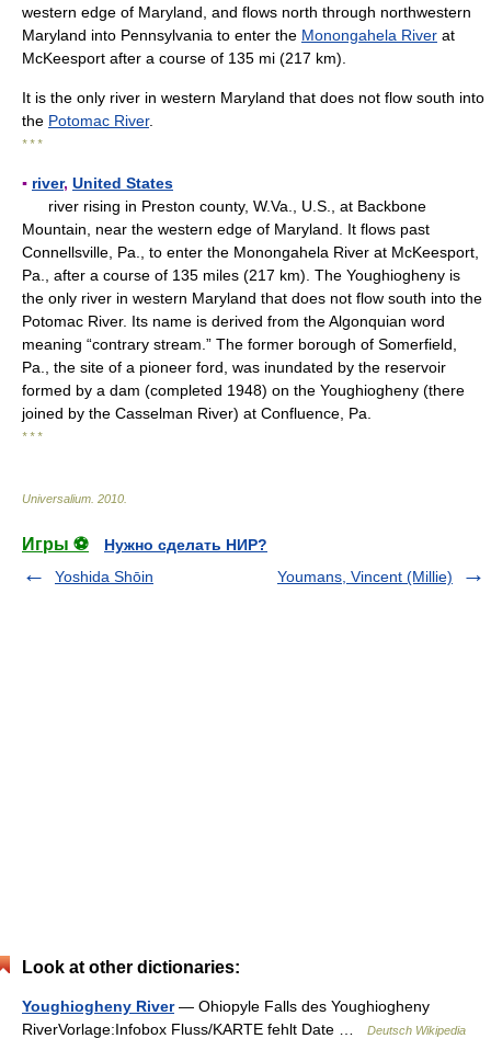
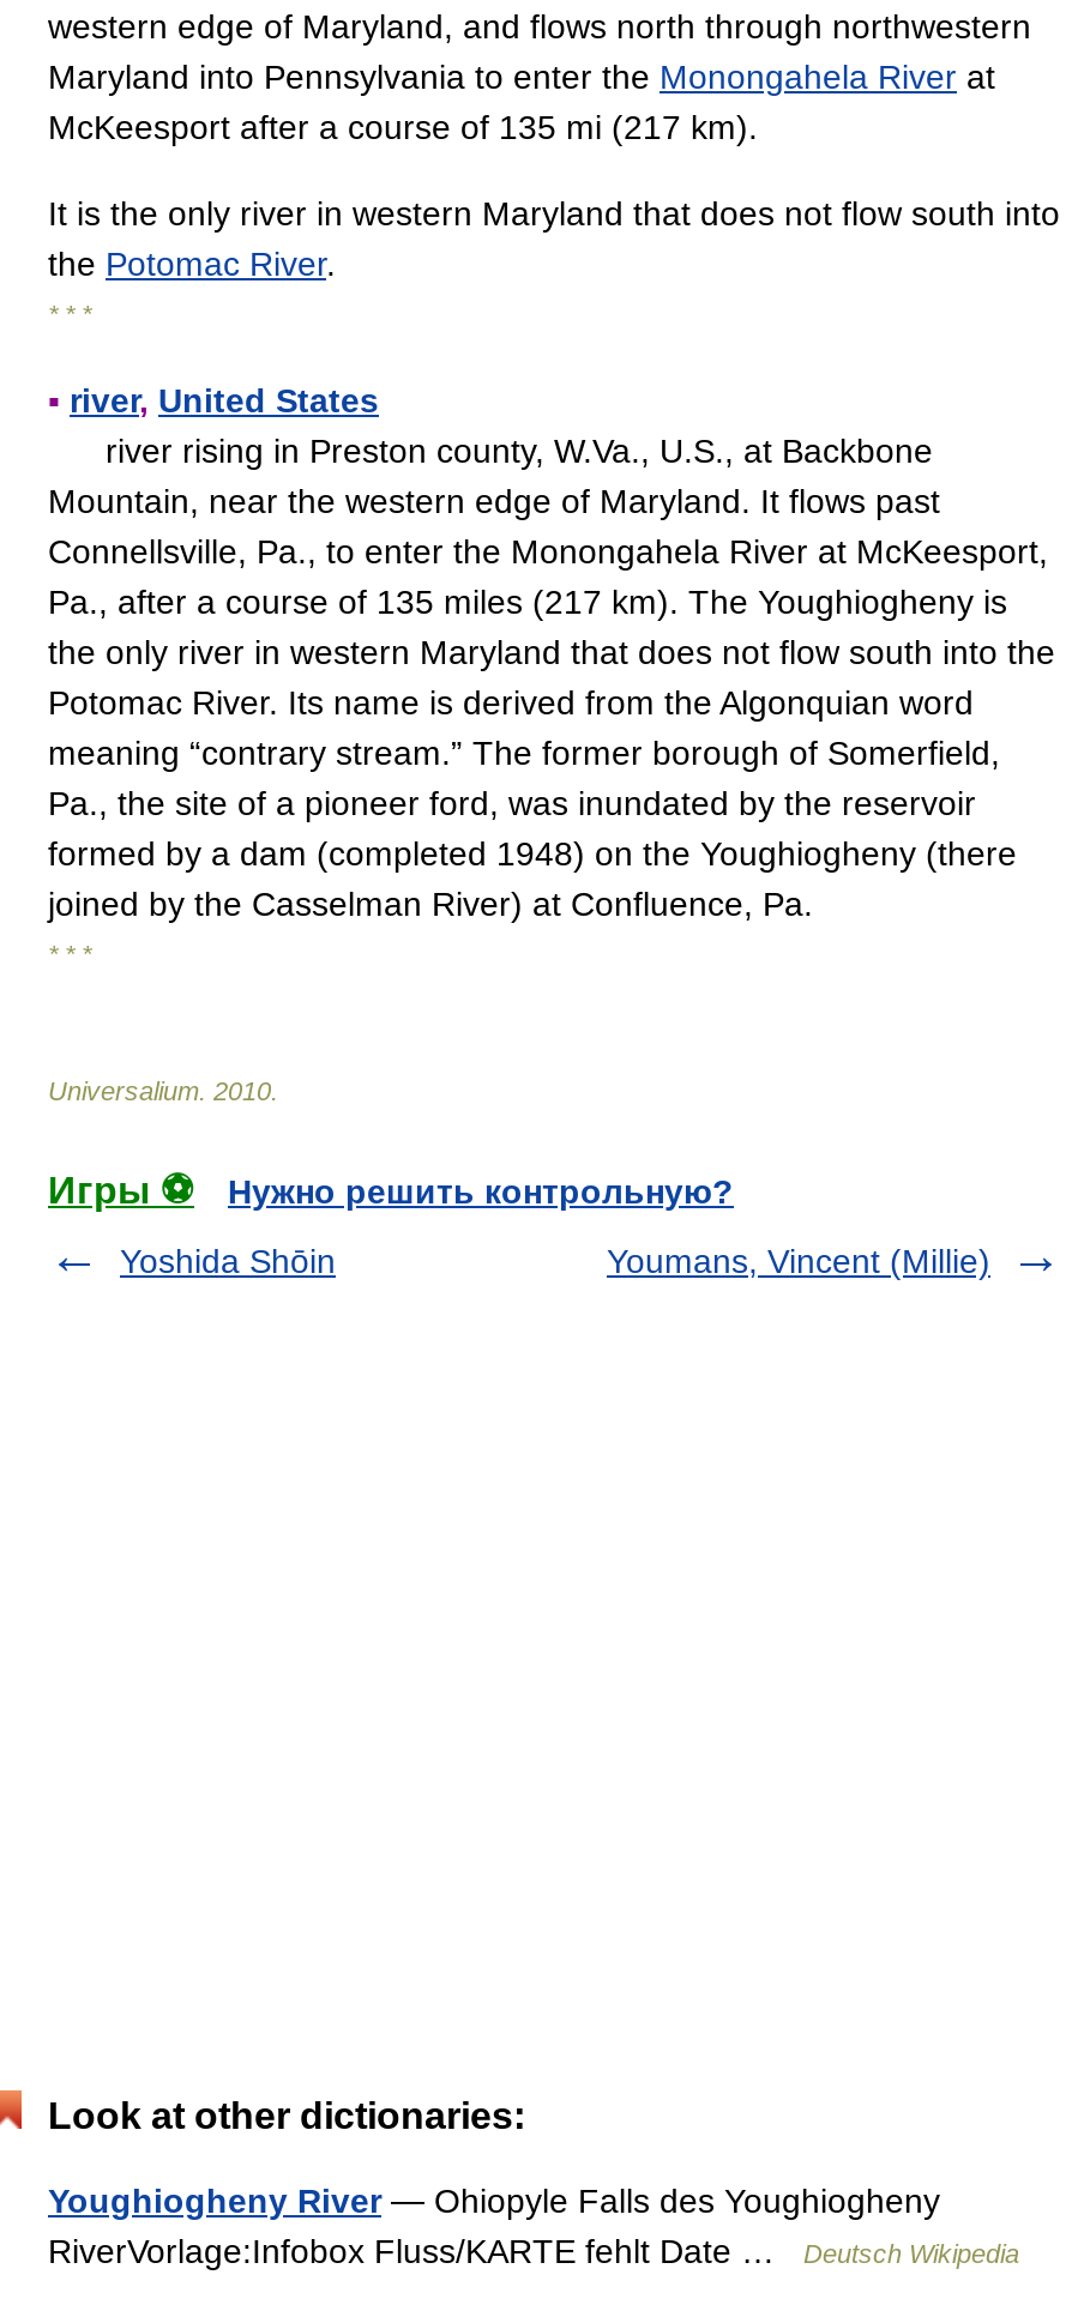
- Нужно сделать НИР?
+ Нужно решить контрольную?
